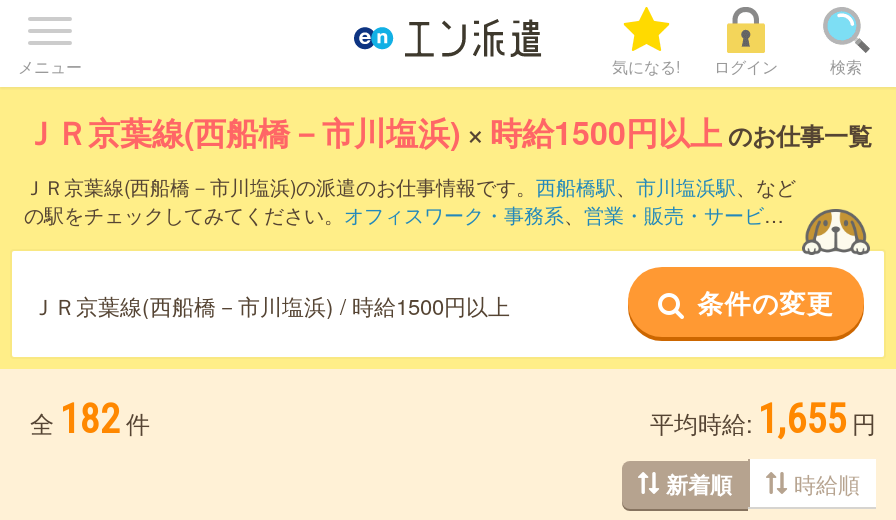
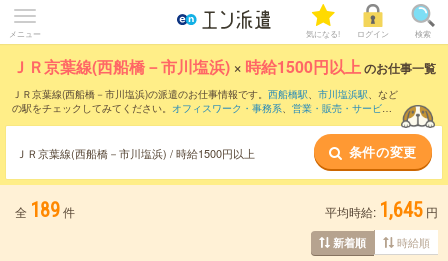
- 全 182 件
+ 全 189 件

- 平均時給: 1,655 円
+ 平均時給: 1,645 円
